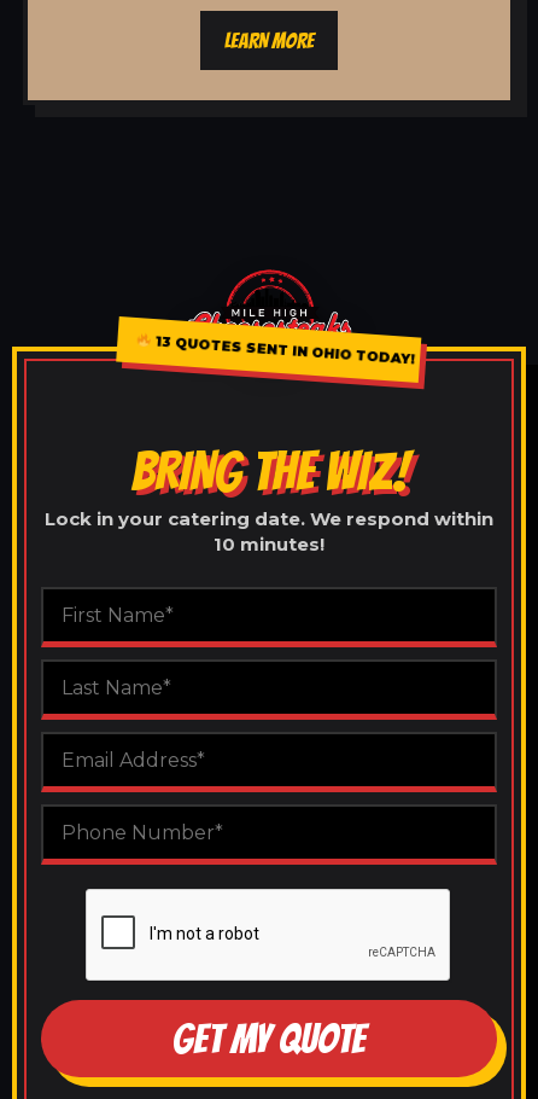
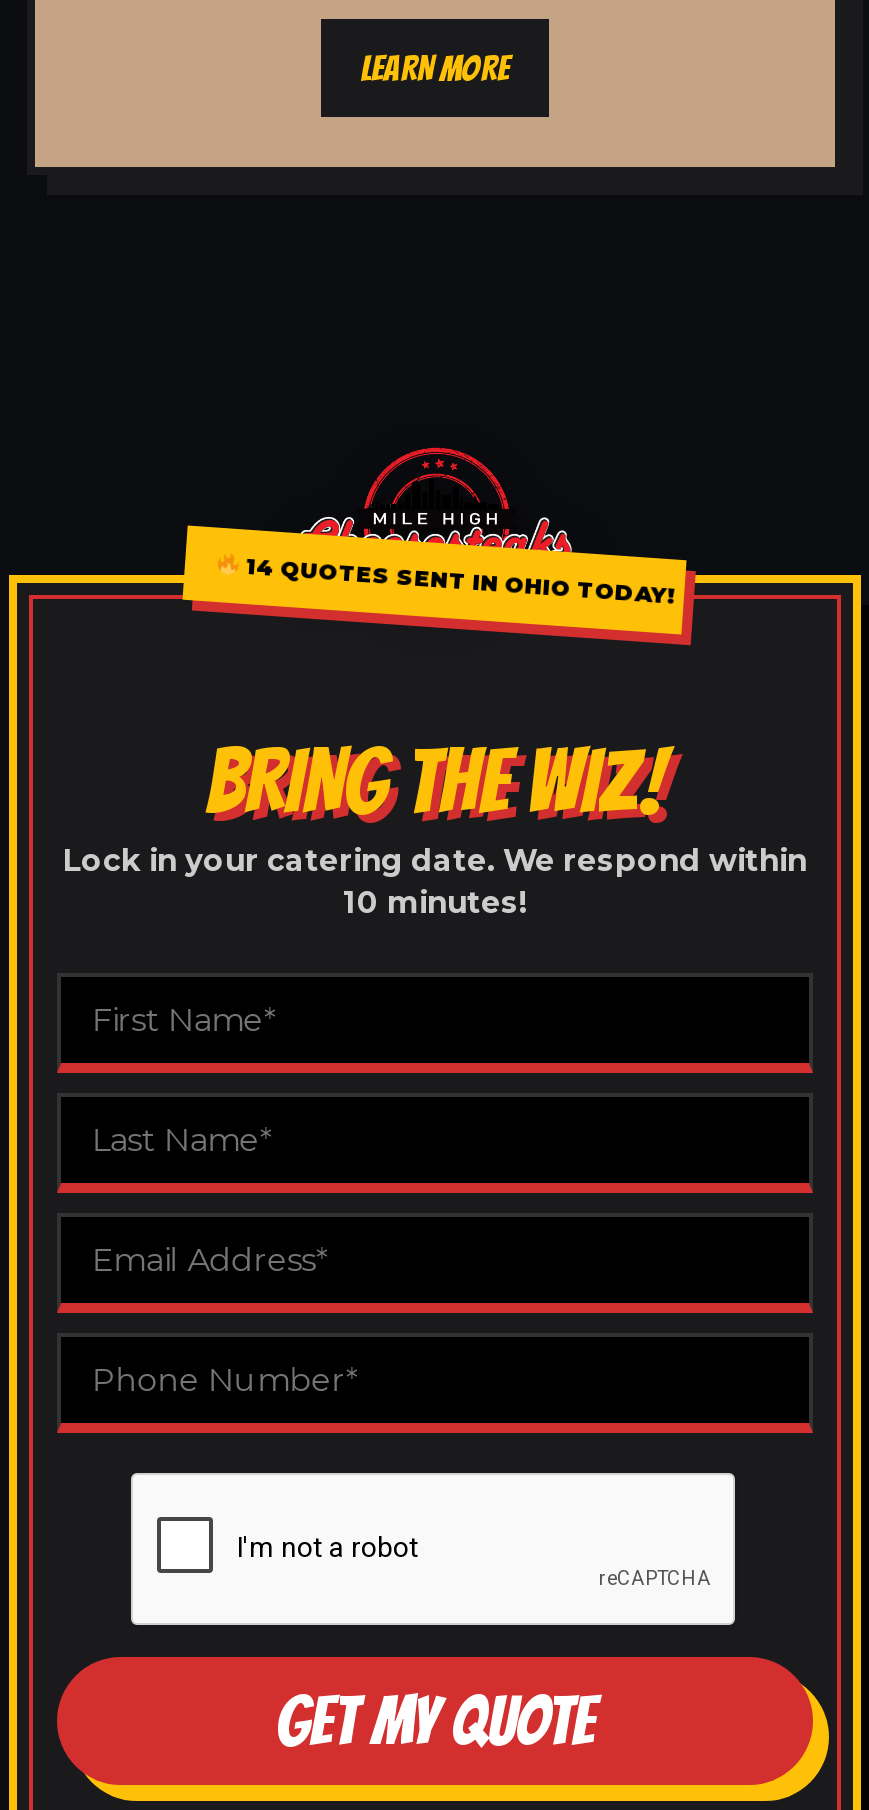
- 13 QUOTES SENT IN OHIO TODAY!
+ 14 QUOTES SENT IN OHIO TODAY!
